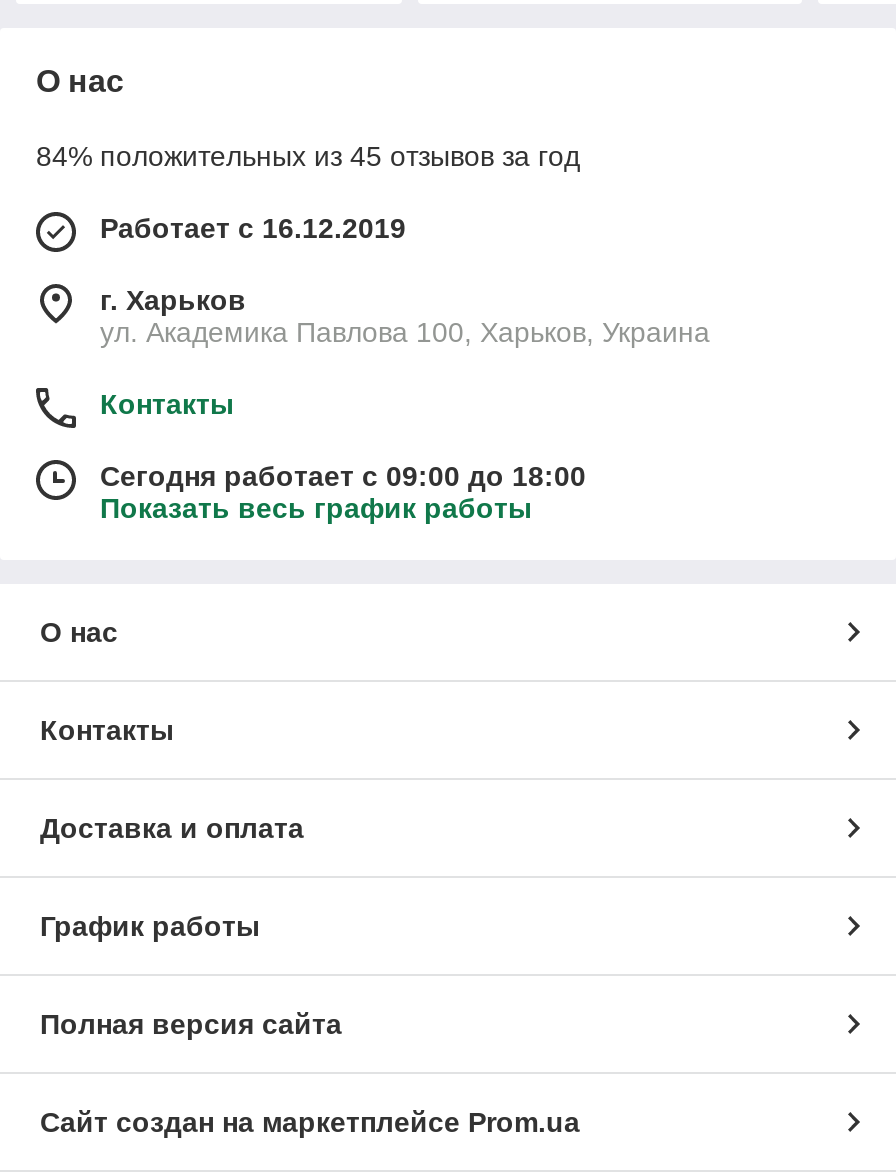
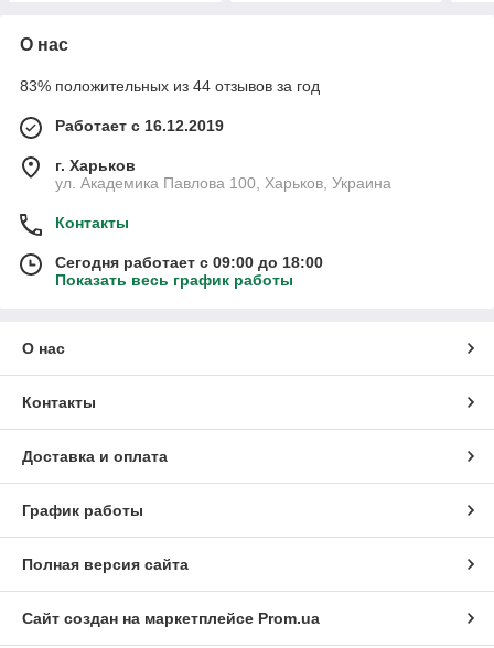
- 84% положительных из 45 отзывов за год
+ 83% положительных из 44 отзывов за год
